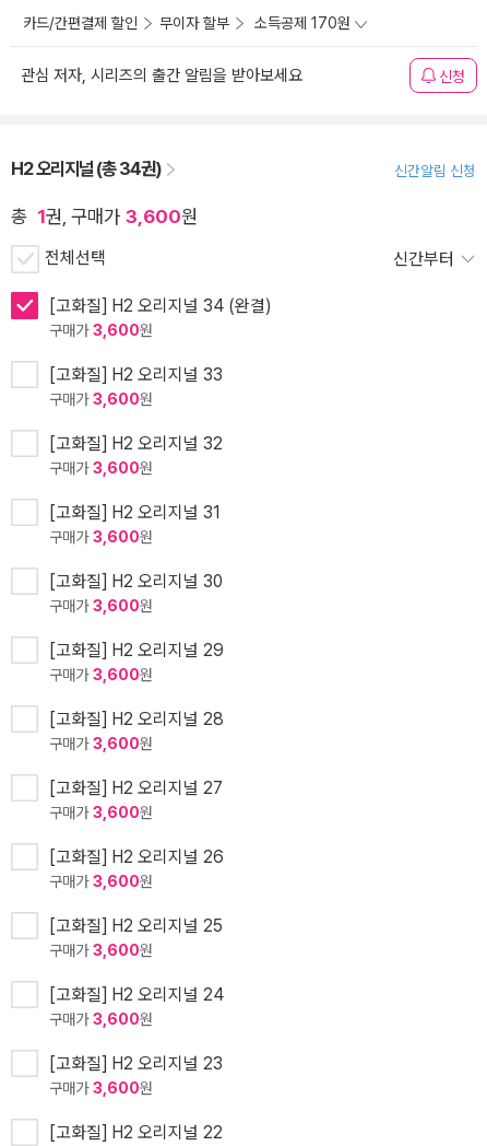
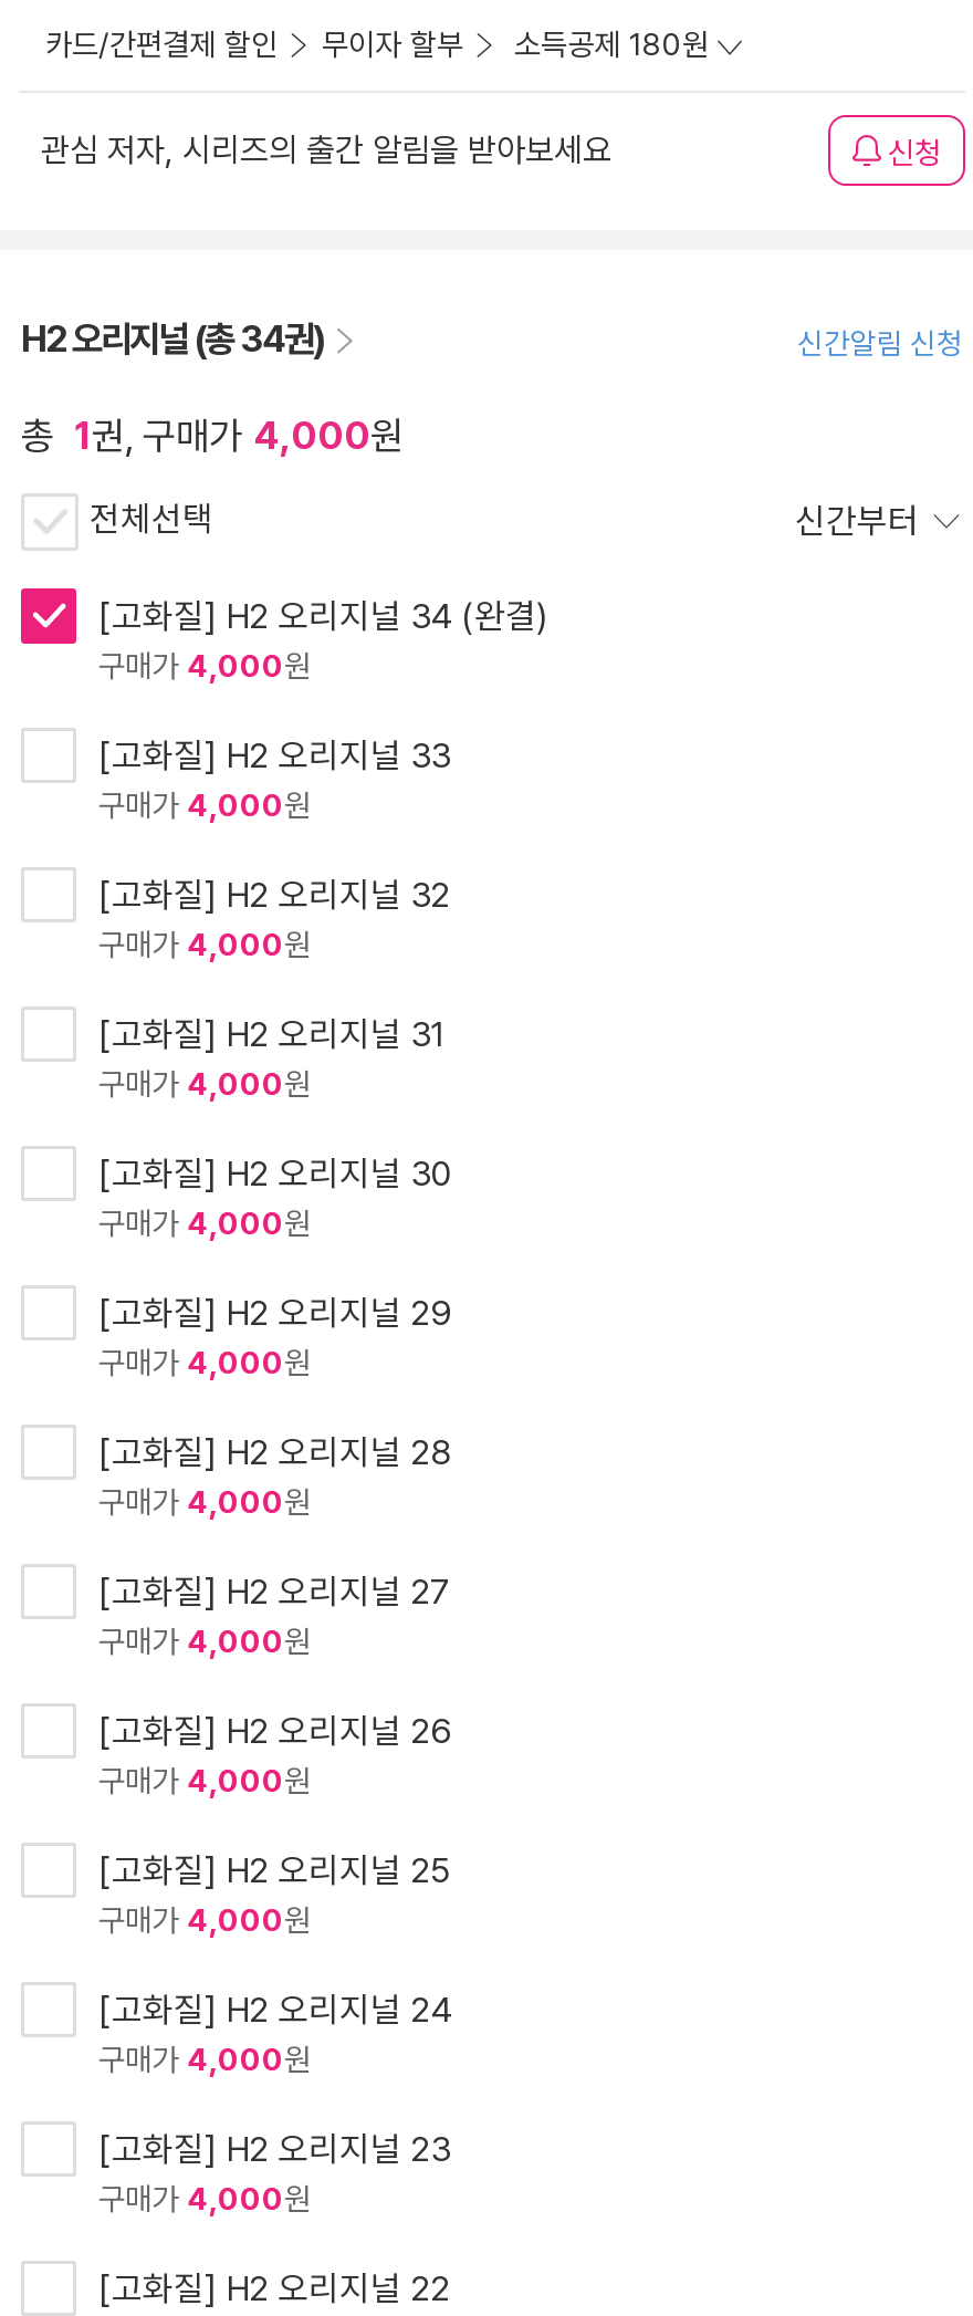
- 카드/간편결제 할인 무이자 할부 소득공제 170원
+ 카드/간편결제 할인 무이자 할부 소득공제 180원

- 총 1권, 구매가 3,600원
+ 총 1권, 구매가 4,000원

- 구매가 3,600원
+ 구매가 4,000원

- 구매가 3,600원
+ 구매가 4,000원

- 구매가 3,600원
+ 구매가 4,000원

- 구매가 3,600원
+ 구매가 4,000원

- 구매가 3,600원
+ 구매가 4,000원

- 구매가 3,600원
+ 구매가 4,000원

- 구매가 3,600원
+ 구매가 4,000원

- 구매가 3,600원
+ 구매가 4,000원

- 구매가 3,600원
+ 구매가 4,000원

- 구매가 3,600원
+ 구매가 4,000원

- 구매가 3,600원
+ 구매가 4,000원

- 구매가 3,600원
+ 구매가 4,000원
